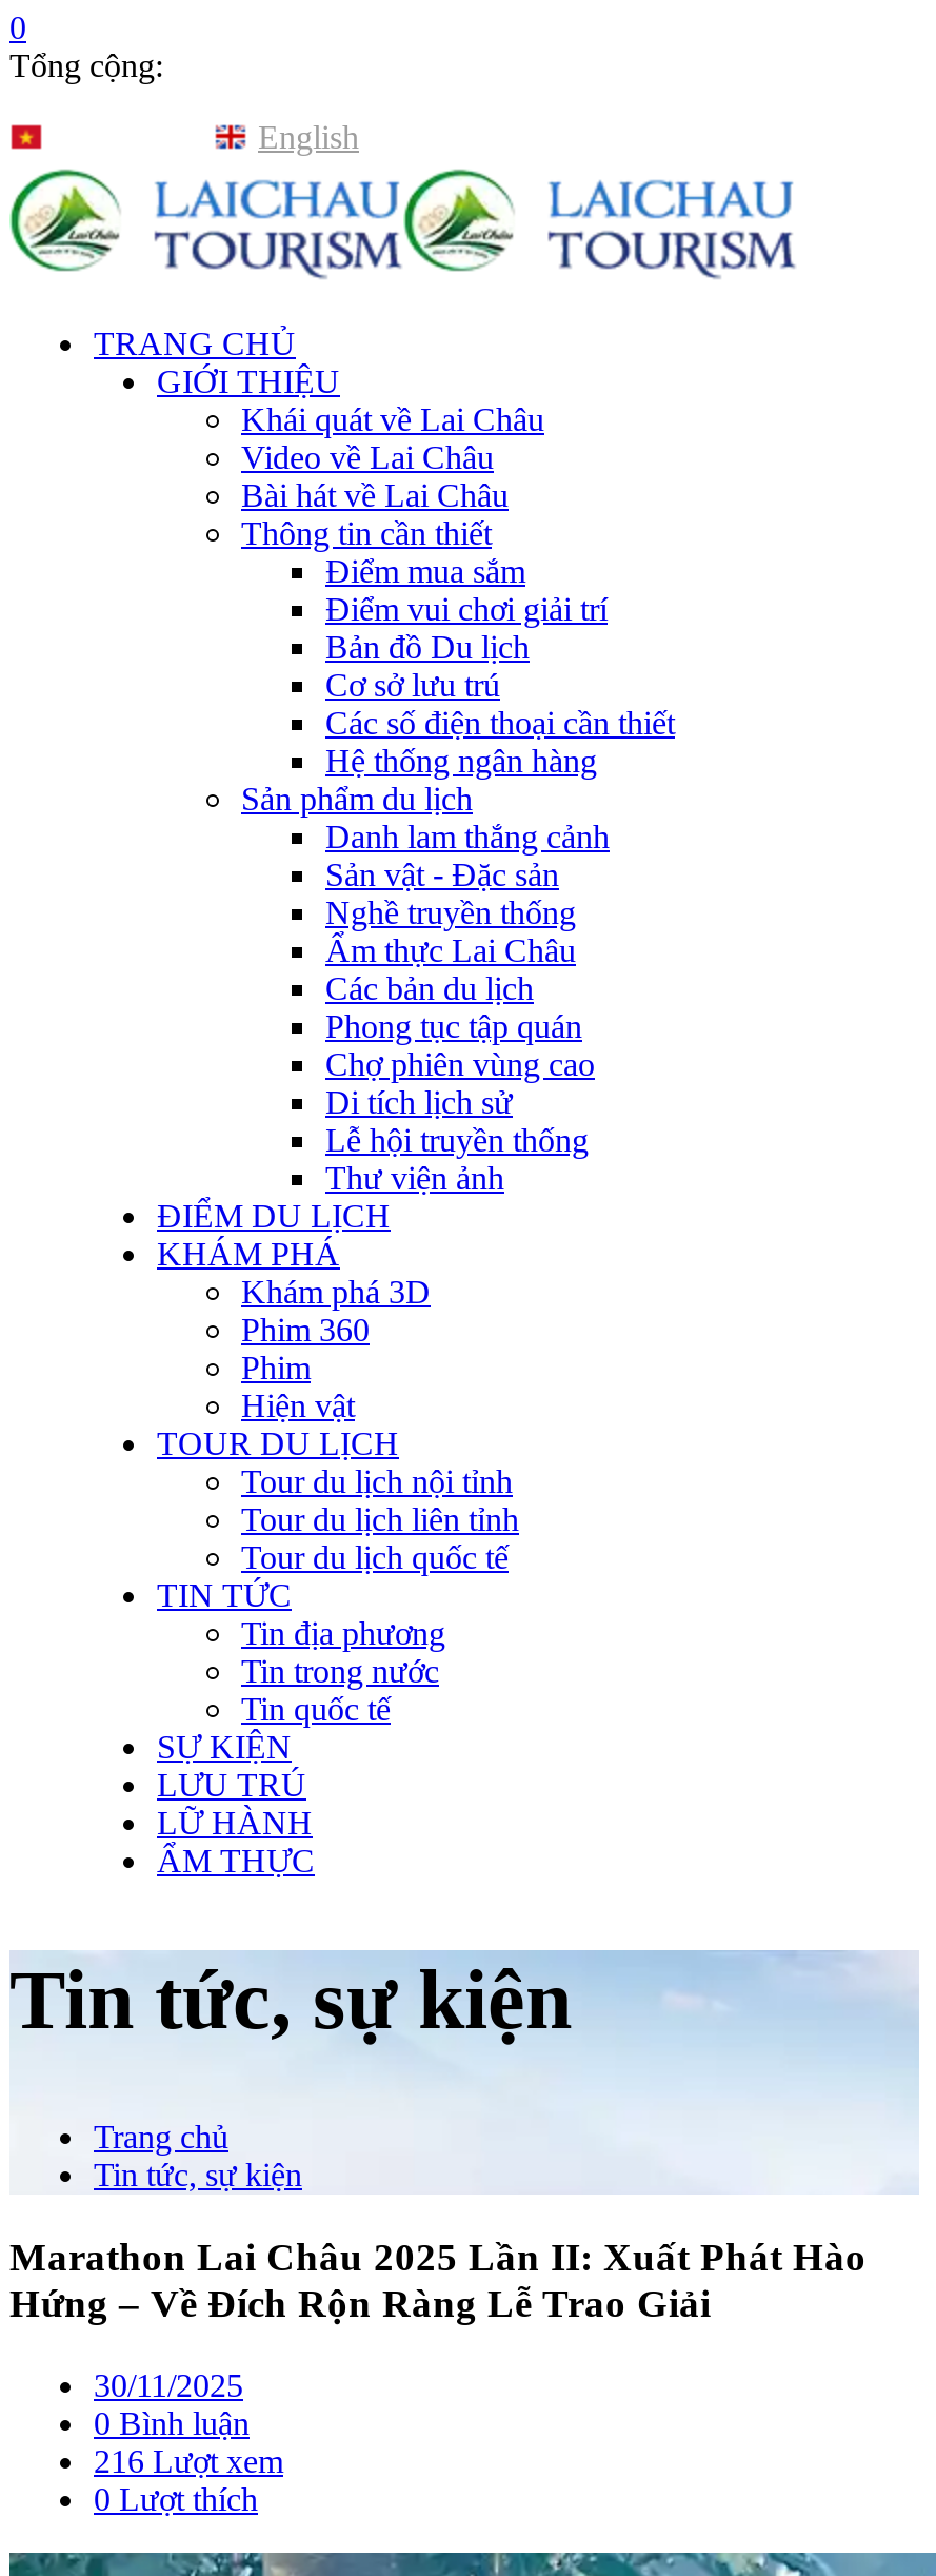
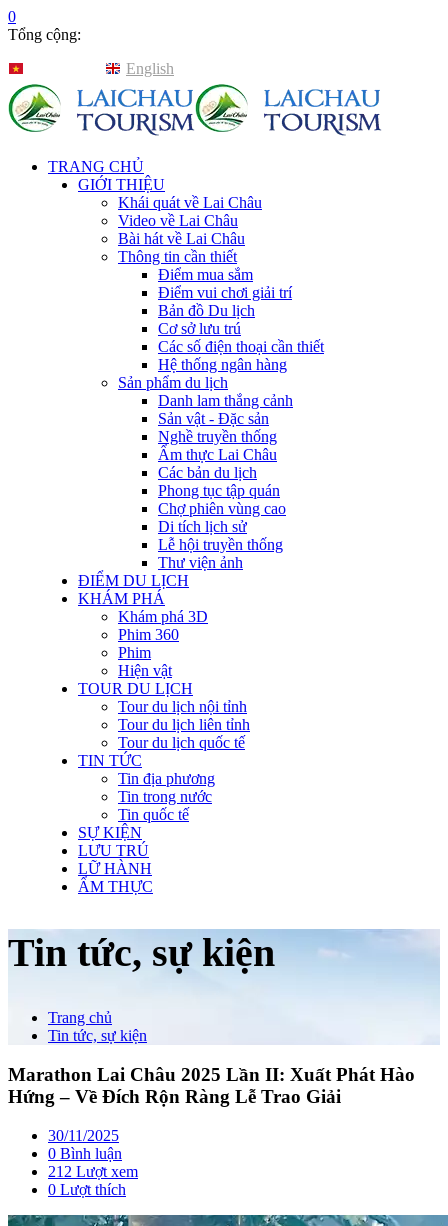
- 216 Lượt xem
+ 212 Lượt xem
